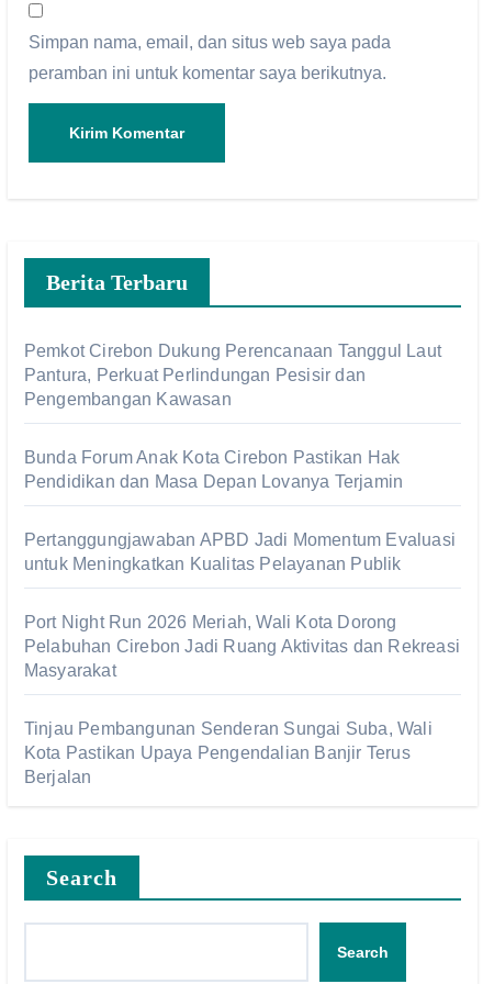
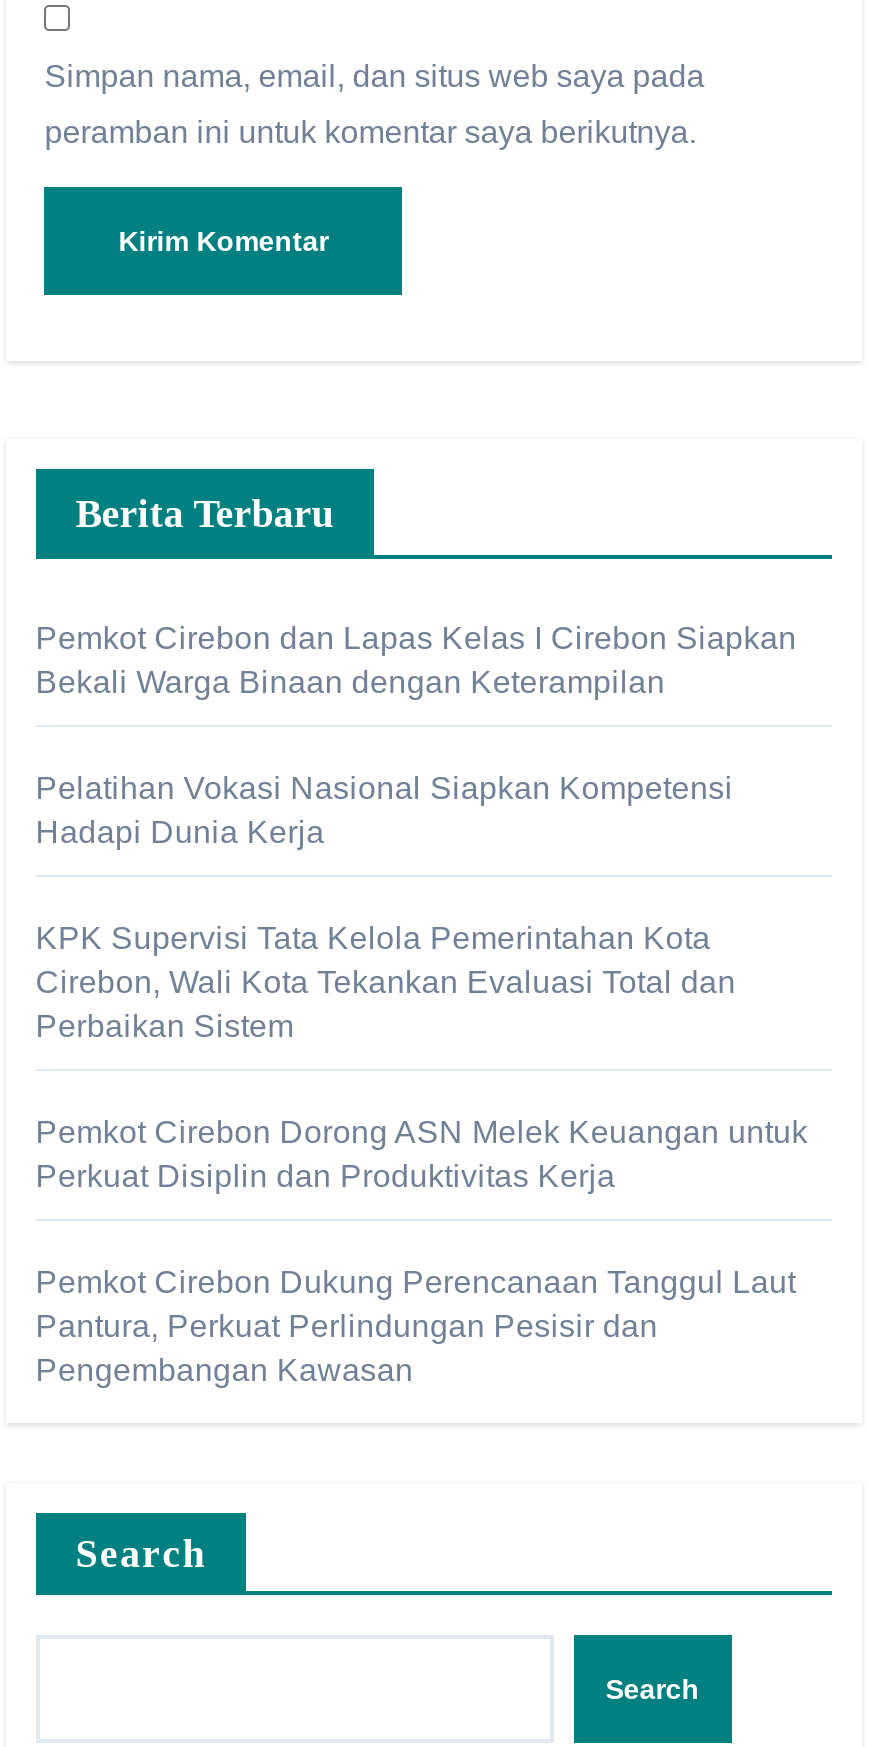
+ Pemkot Cirebon dan Lapas Kelas I Cirebon Siapkan
+ Bekali Warga Binaan dengan Keterampilan
+ Pelatihan Vokasi Nasional Siapkan Kompetensi
+ Hadapi Dunia Kerja
+ KPK Supervisi Tata Kelola Pemerintahan Kota
+ Cirebon, Wali Kota Tekankan Evaluasi Total dan
+ Perbaikan Sistem
+ Pemkot Cirebon Dorong ASN Melek Keuangan untuk
+ Perkuat Disiplin dan Produktivitas Kerja

moved down: Pemkot Cirebon Dukung Perencanaan Tanggul Laut | Pantura, Perkuat Perlindungan Pesisir dan | Pengembangan Kawasan

- Bunda Forum Anak Kota Cirebon Pastikan Hak
- Pendidikan dan Masa Depan Lovanya Terjamin
- Pertanggungjawaban APBD Jadi Momentum Evaluasi
- untuk Meningkatkan Kualitas Pelayanan Publik
- Port Night Run 2026 Meriah, Wali Kota Dorong
- Pelabuhan Cirebon Jadi Ruang Aktivitas dan Rekreasi
- Masyarakat
- Tinjau Pembangunan Senderan Sungai Suba, Wali
- Kota Pastikan Upaya Pengendalian Banjir Terus
- Berjalan
